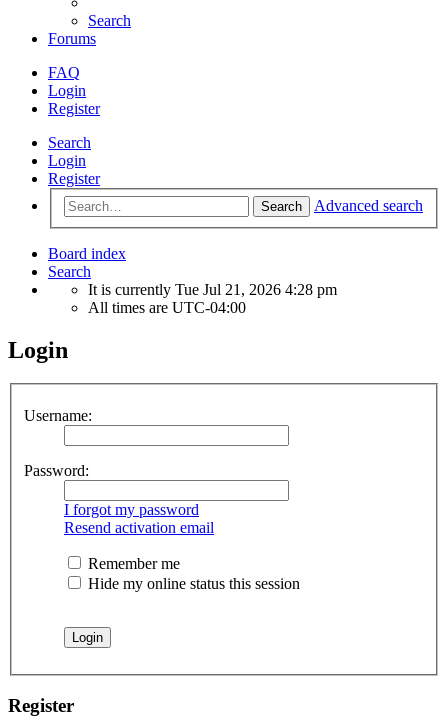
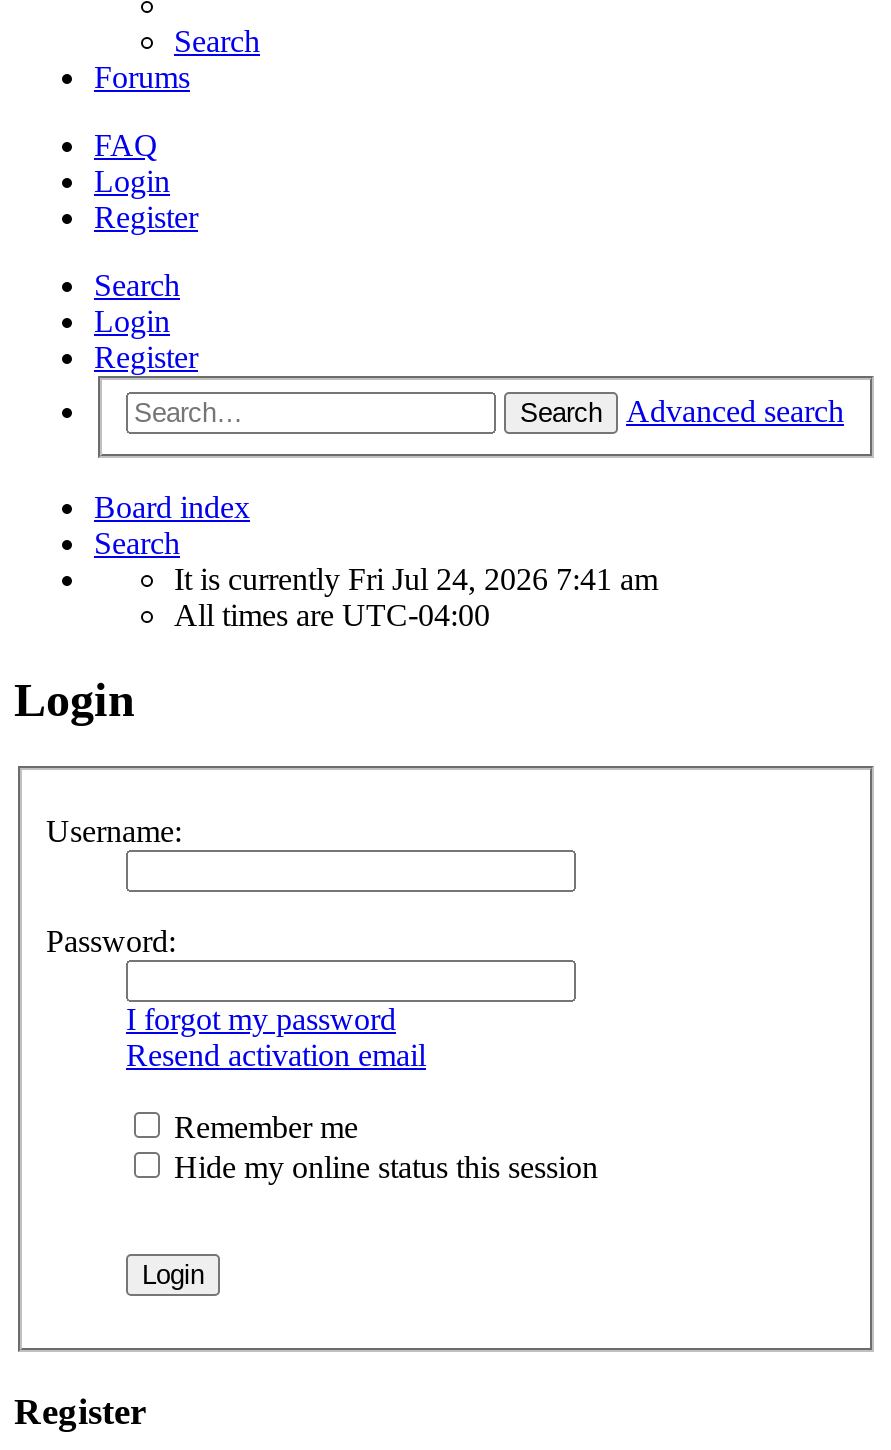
- It is currently Tue Jul 21, 2026 4:28 pm
+ It is currently Fri Jul 24, 2026 7:41 am
